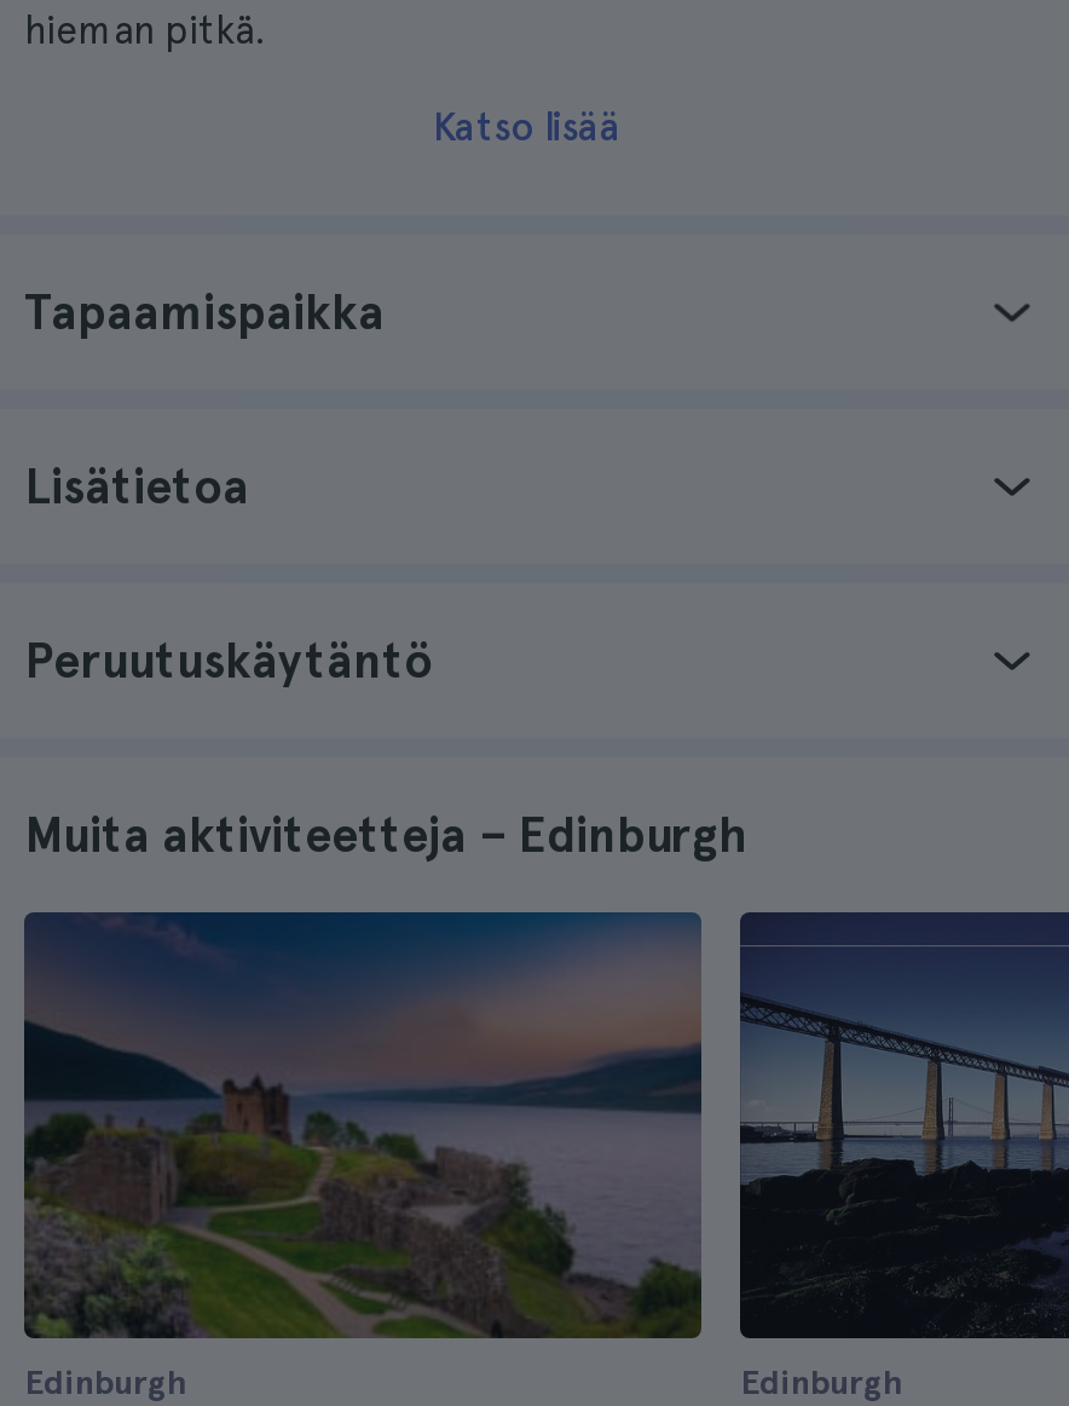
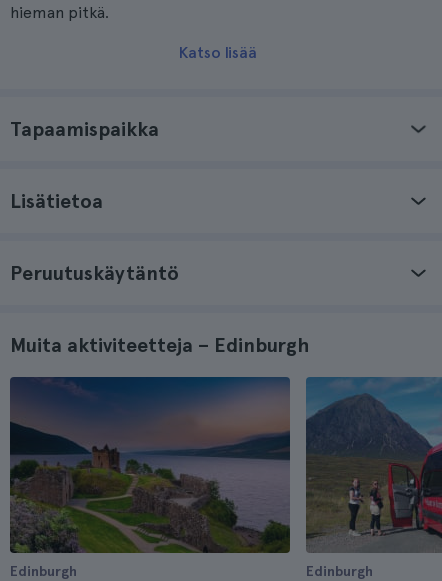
- [image]
+ [image]
